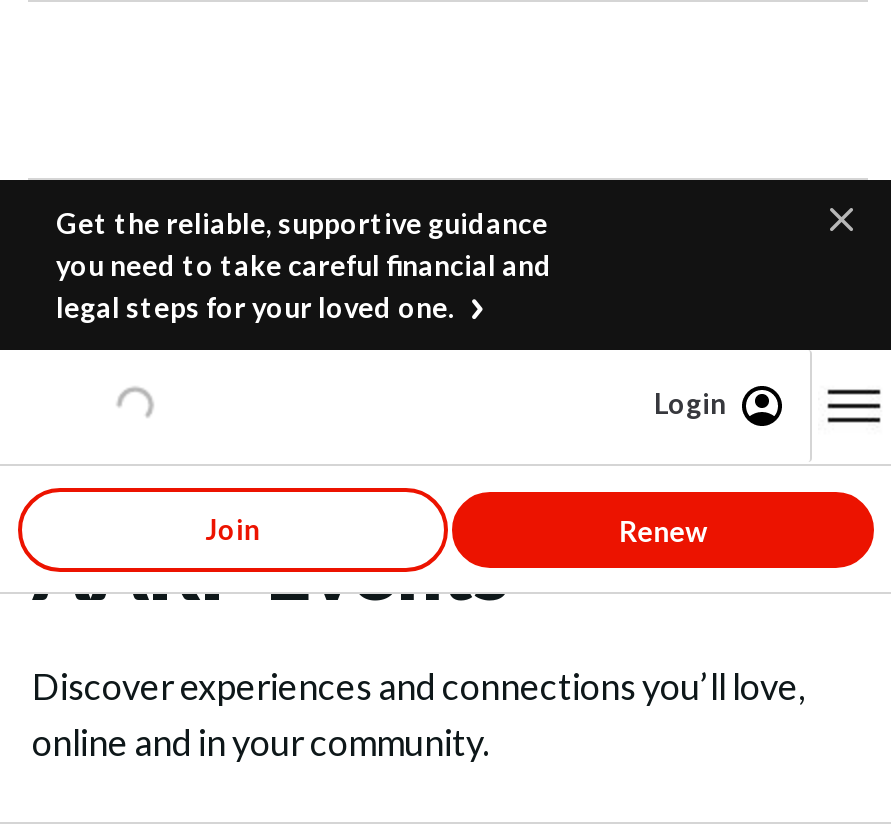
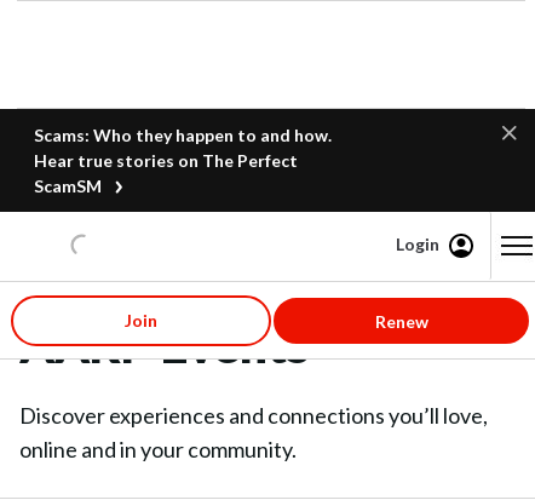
- Get the reliable, supportive guidance
- you need to take careful financial and
- legal steps for your loved one.
+ Scams: Who they happen to and how.
+ Hear true stories on The Perfect
+ ScamSM
